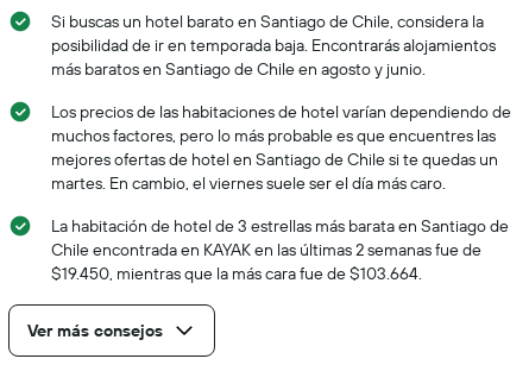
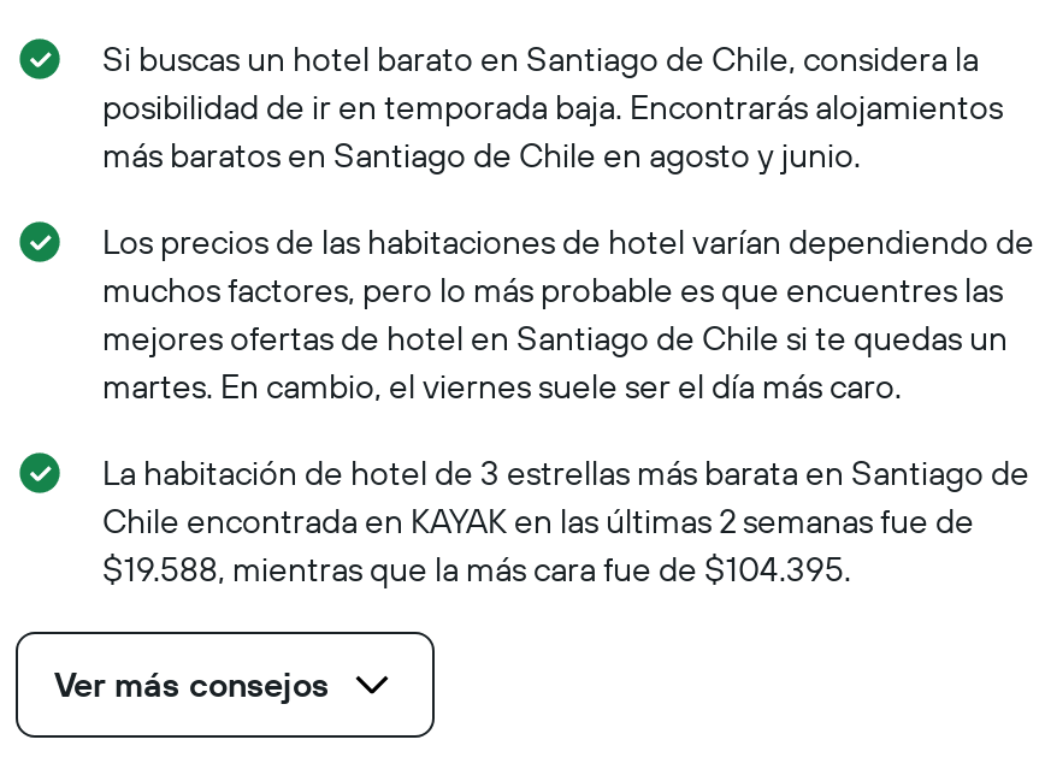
- $19.450, mientras que la más cara fue de $103.664.
+ $19.588, mientras que la más cara fue de $104.395.
